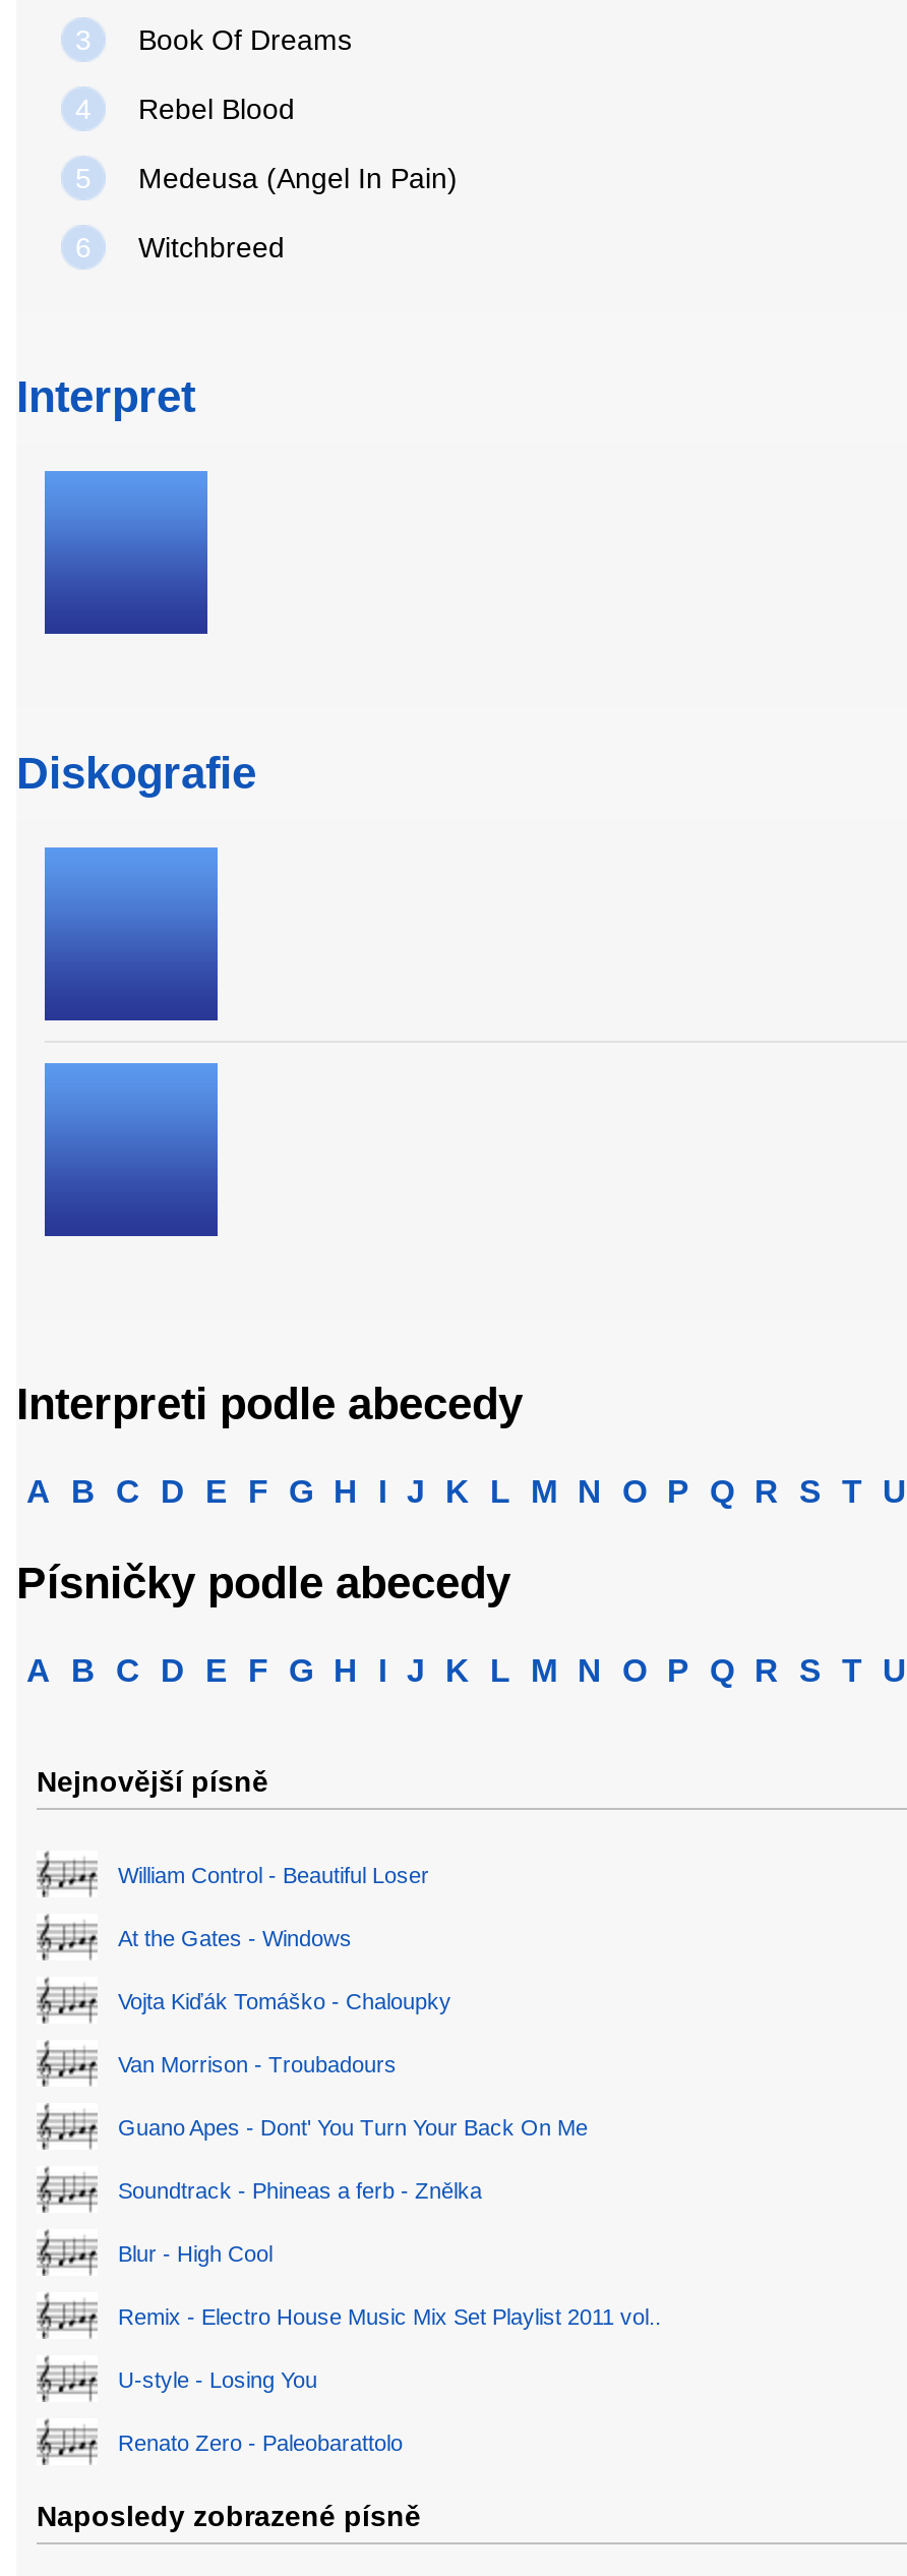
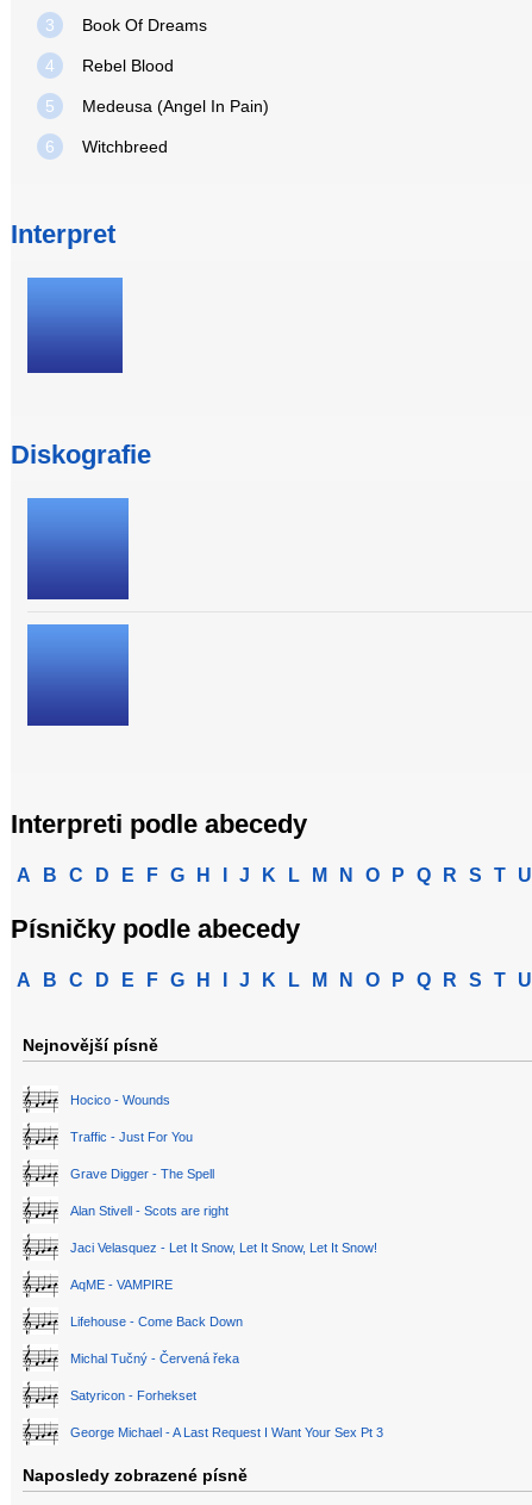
- William Control - Beautiful Loser
+ Hocico - Wounds

- At the Gates - Windows
+ Traffic - Just For You

- Vojta Kiďák Tomáško - Chaloupky
+ Grave Digger - The Spell

- Van Morrison - Troubadours
+ Alan Stivell - Scots are right

- Guano Apes - Dont' You Turn Your Back On Me
+ Jaci Velasquez - Let It Snow, Let It Snow, Let It Snow!

- Soundtrack - Phineas a ferb - Znělka
+ AqME - VAMPIRE

- Blur - High Cool
+ Lifehouse - Come Back Down

- Remix - Electro House Music Mix Set Playlist 2011 vol..
+ Michal Tučný - Červená řeka

- U-style - Losing You
+ Satyricon - Forhekset

- Renato Zero - Paleobarattolo
+ George Michael - A Last Request I Want Your Sex Pt 3
